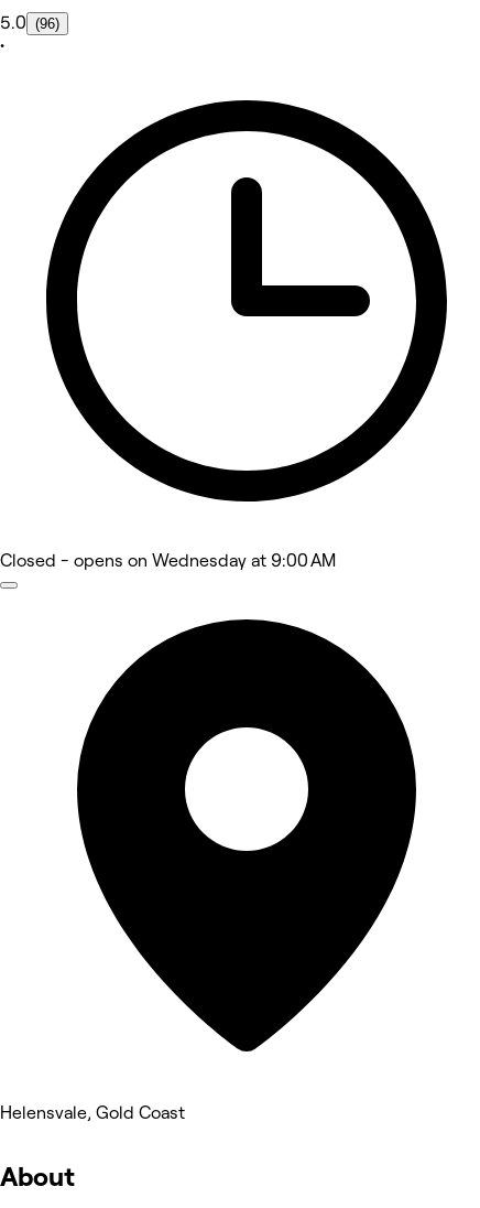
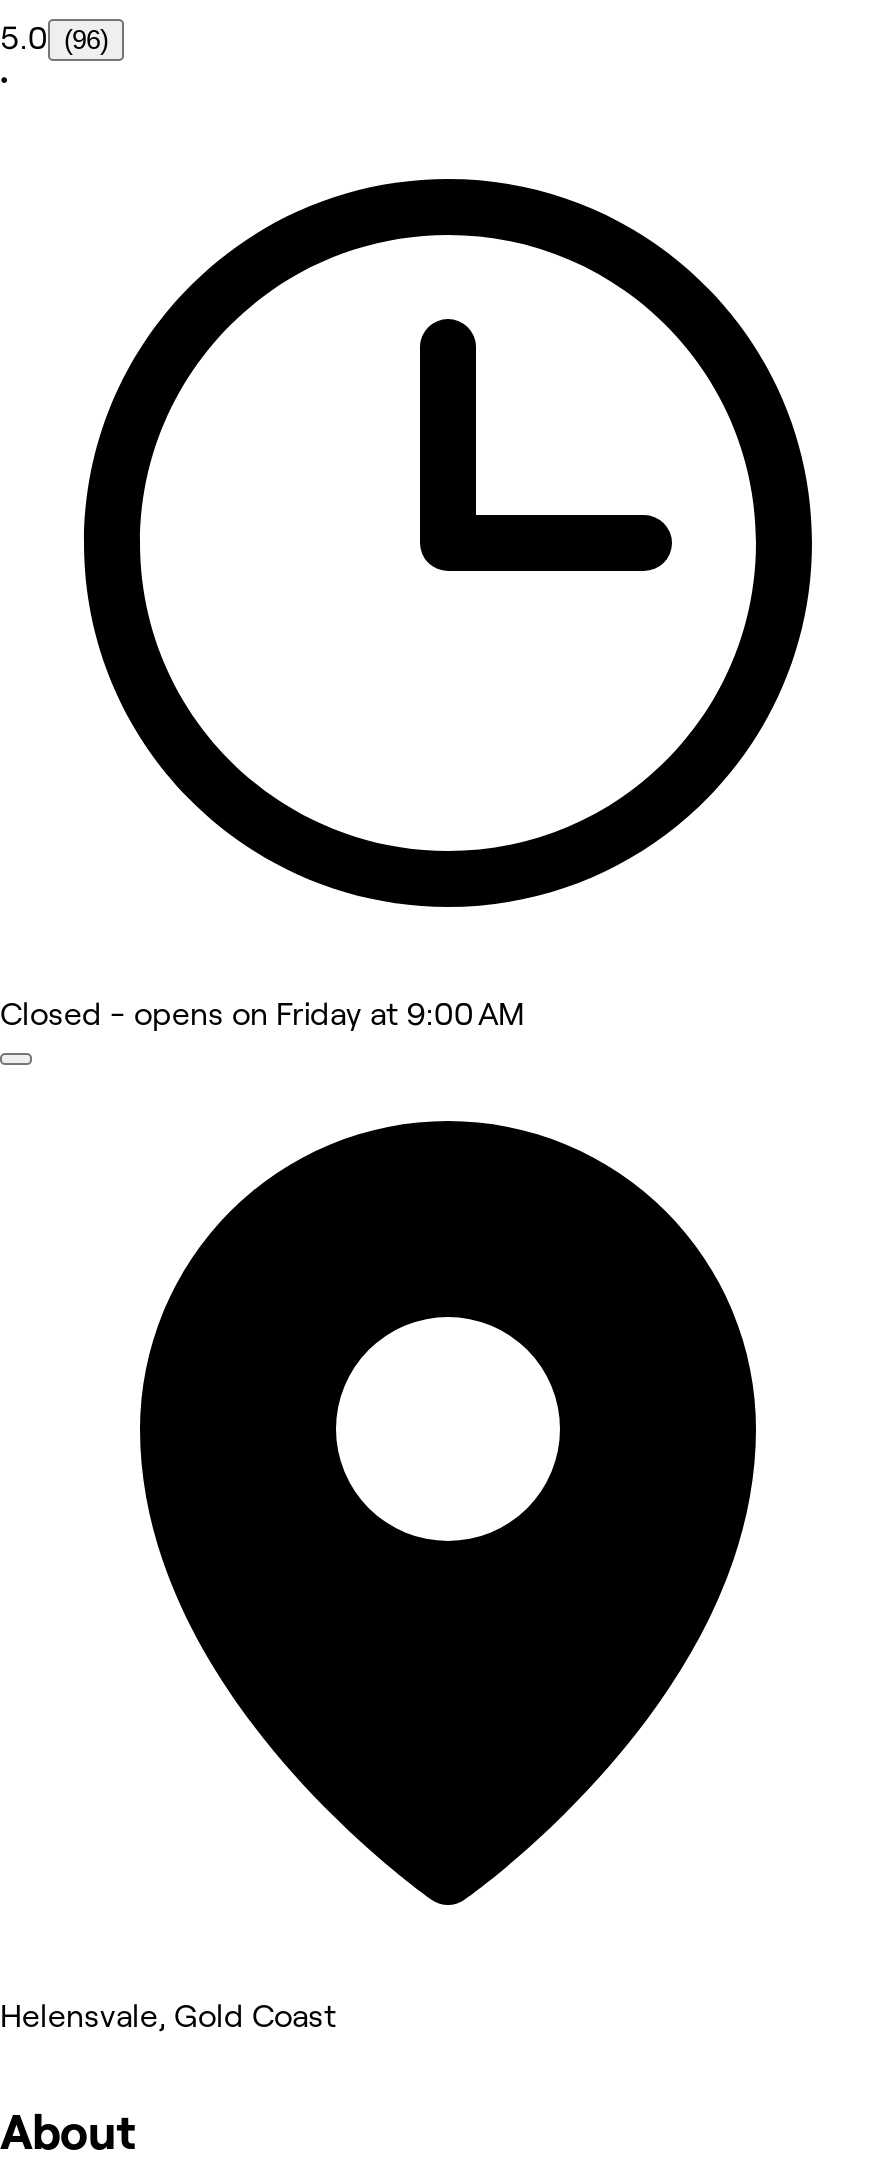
- Closed - opens on Wednesday at 9:00 AM
+ Closed - opens on Friday at 9:00 AM
